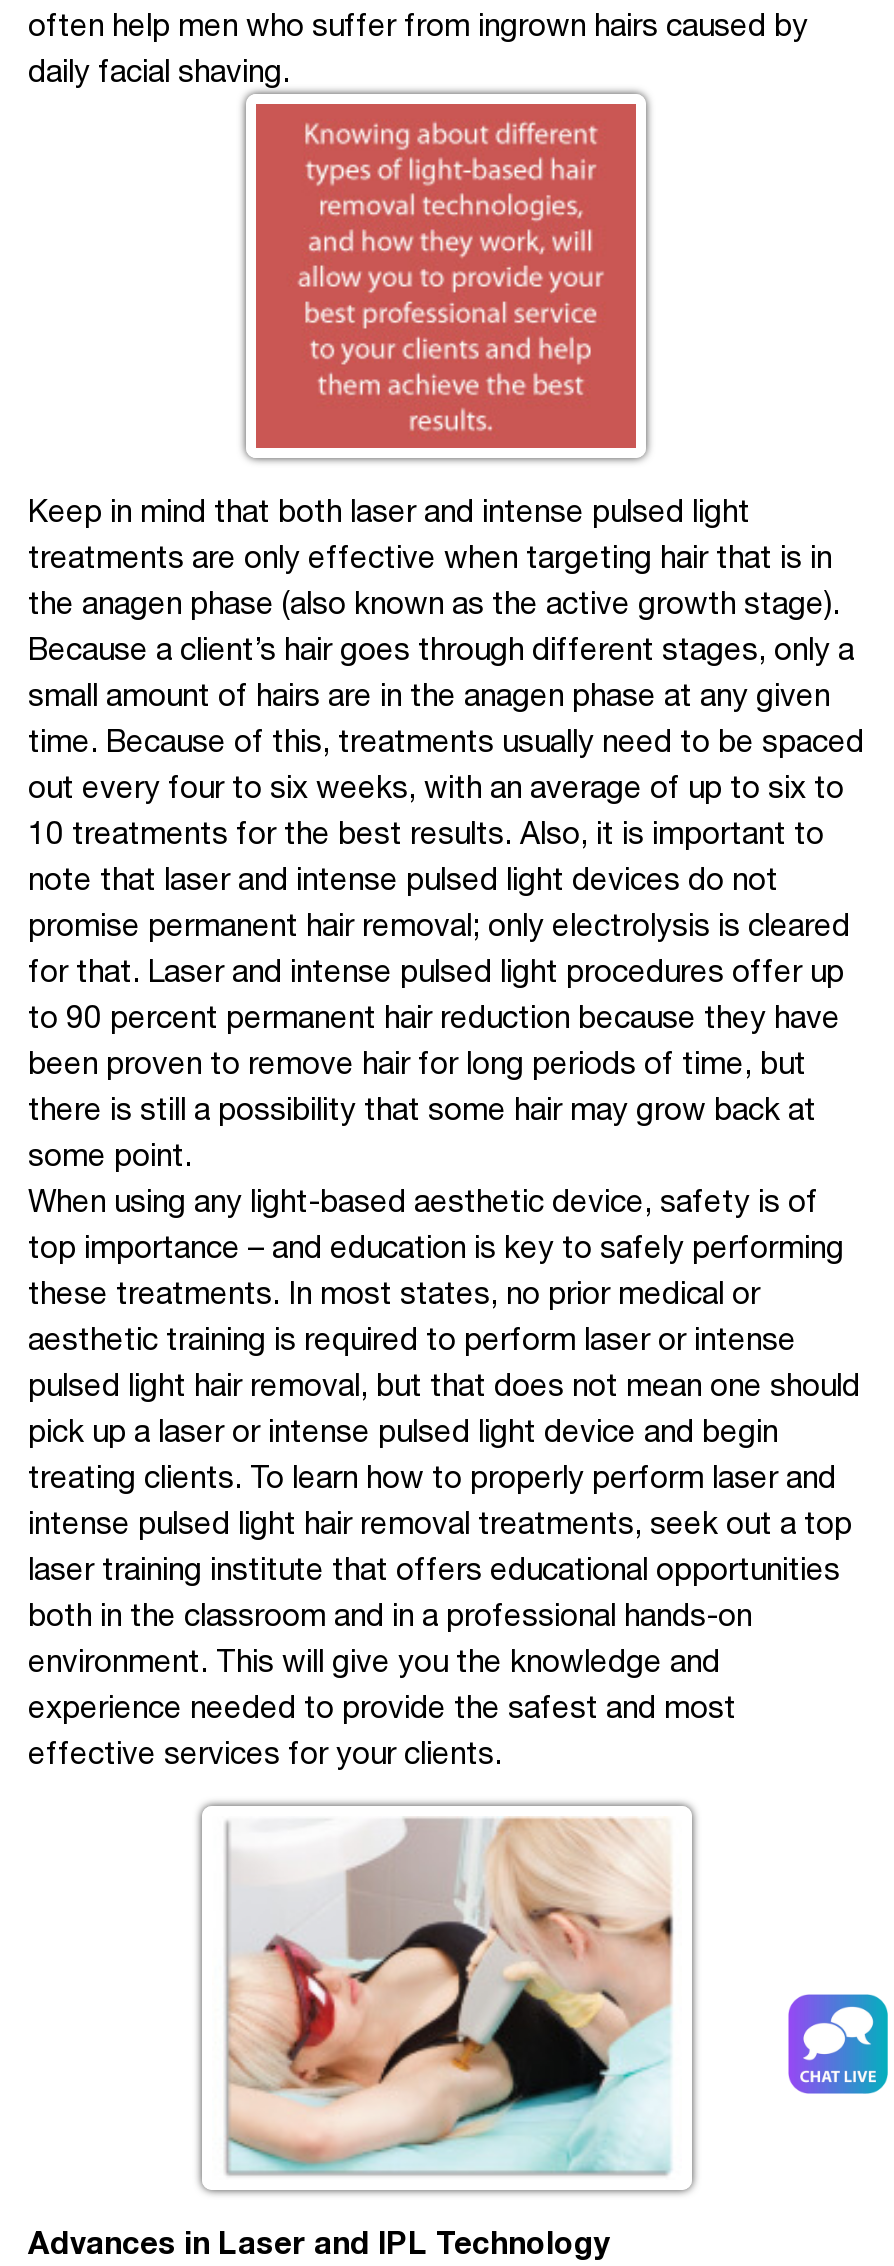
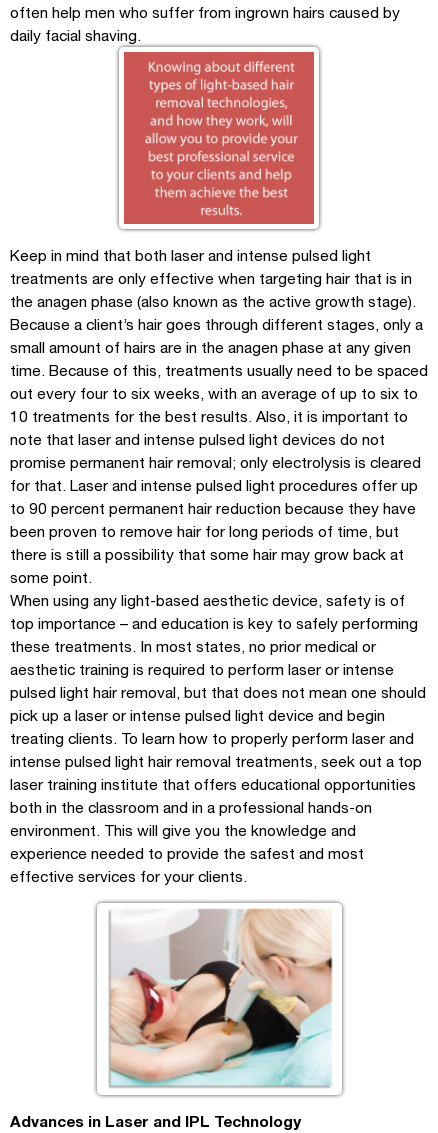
- [image]
